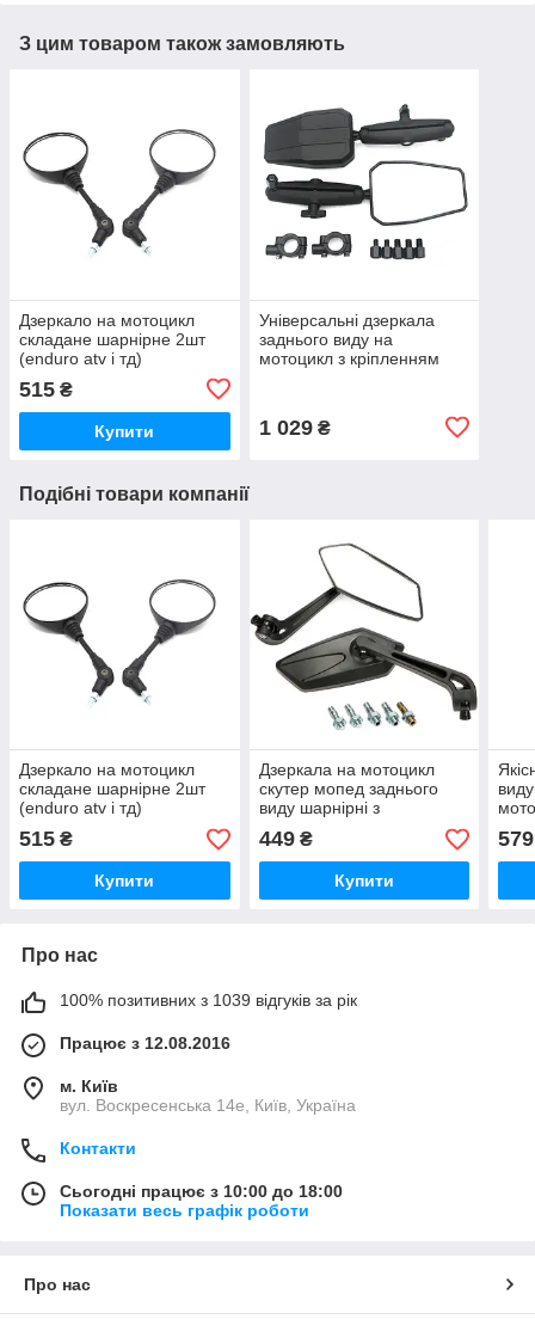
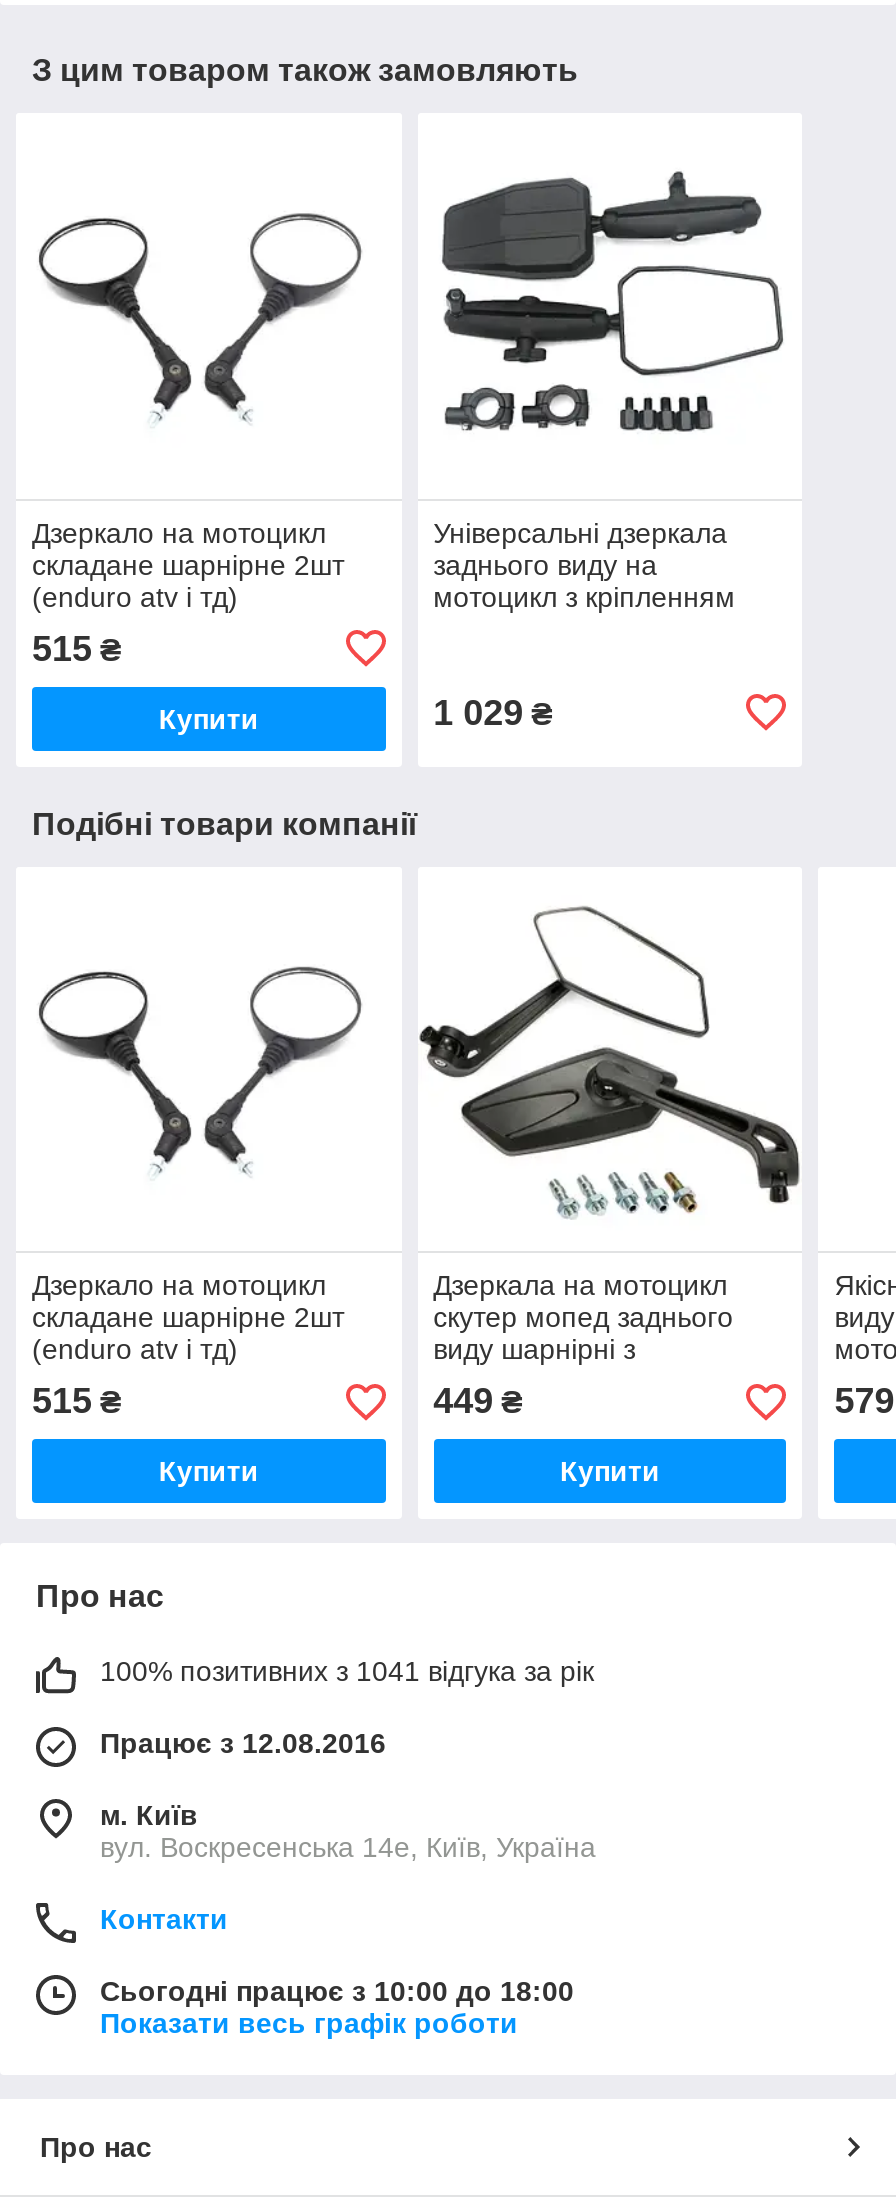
- 100% позитивних з 1039 відгуків за рік
+ 100% позитивних з 1041 відгука за рік
